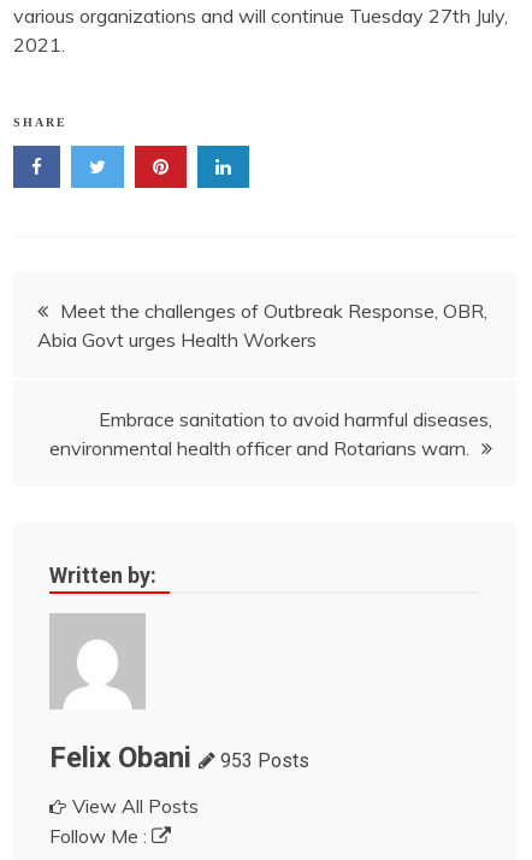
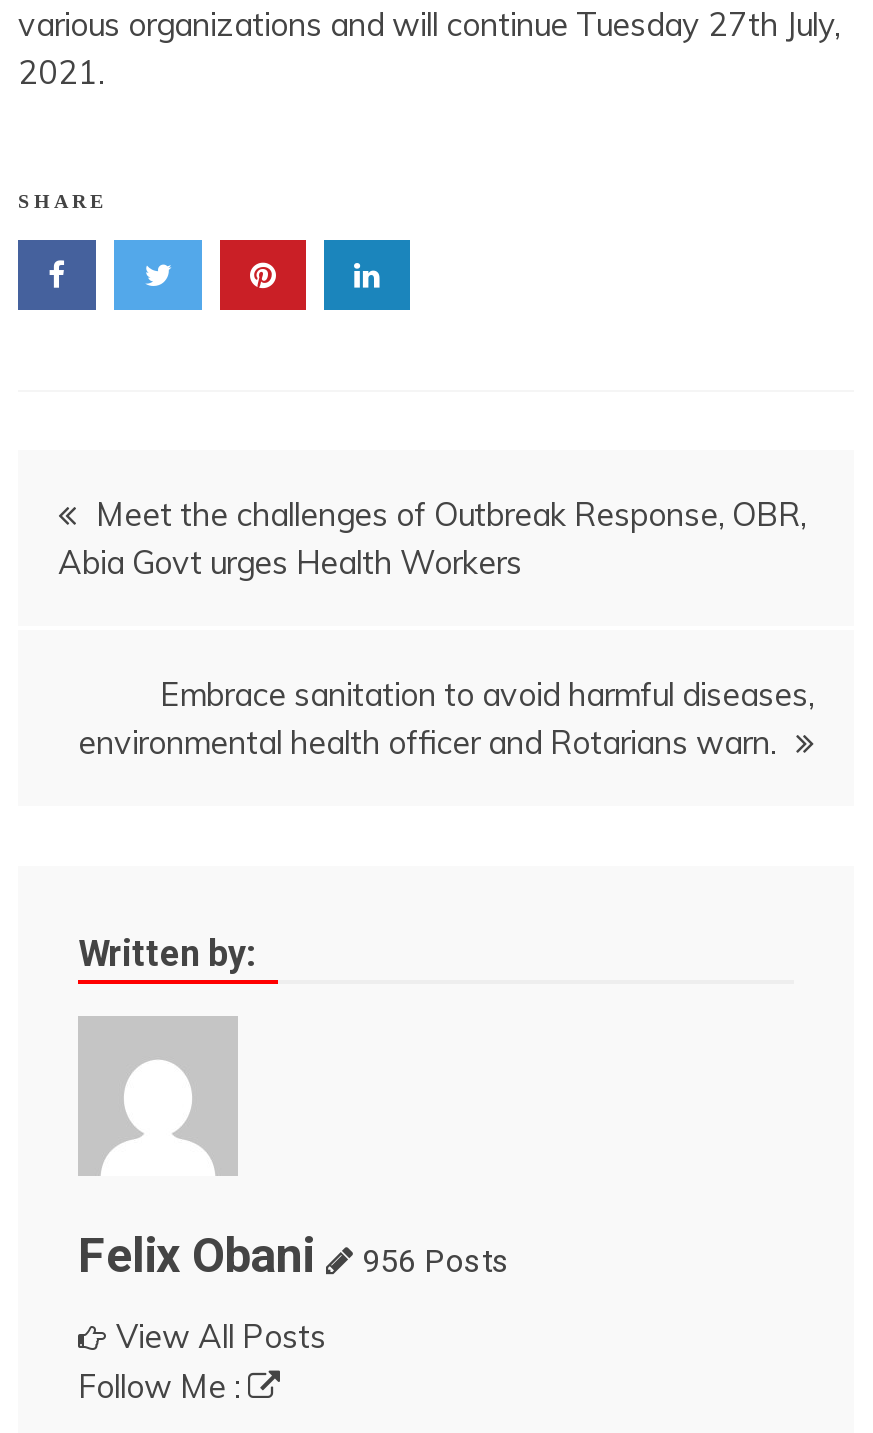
- Felix Obani 953 Posts
+ Felix Obani 956 Posts
